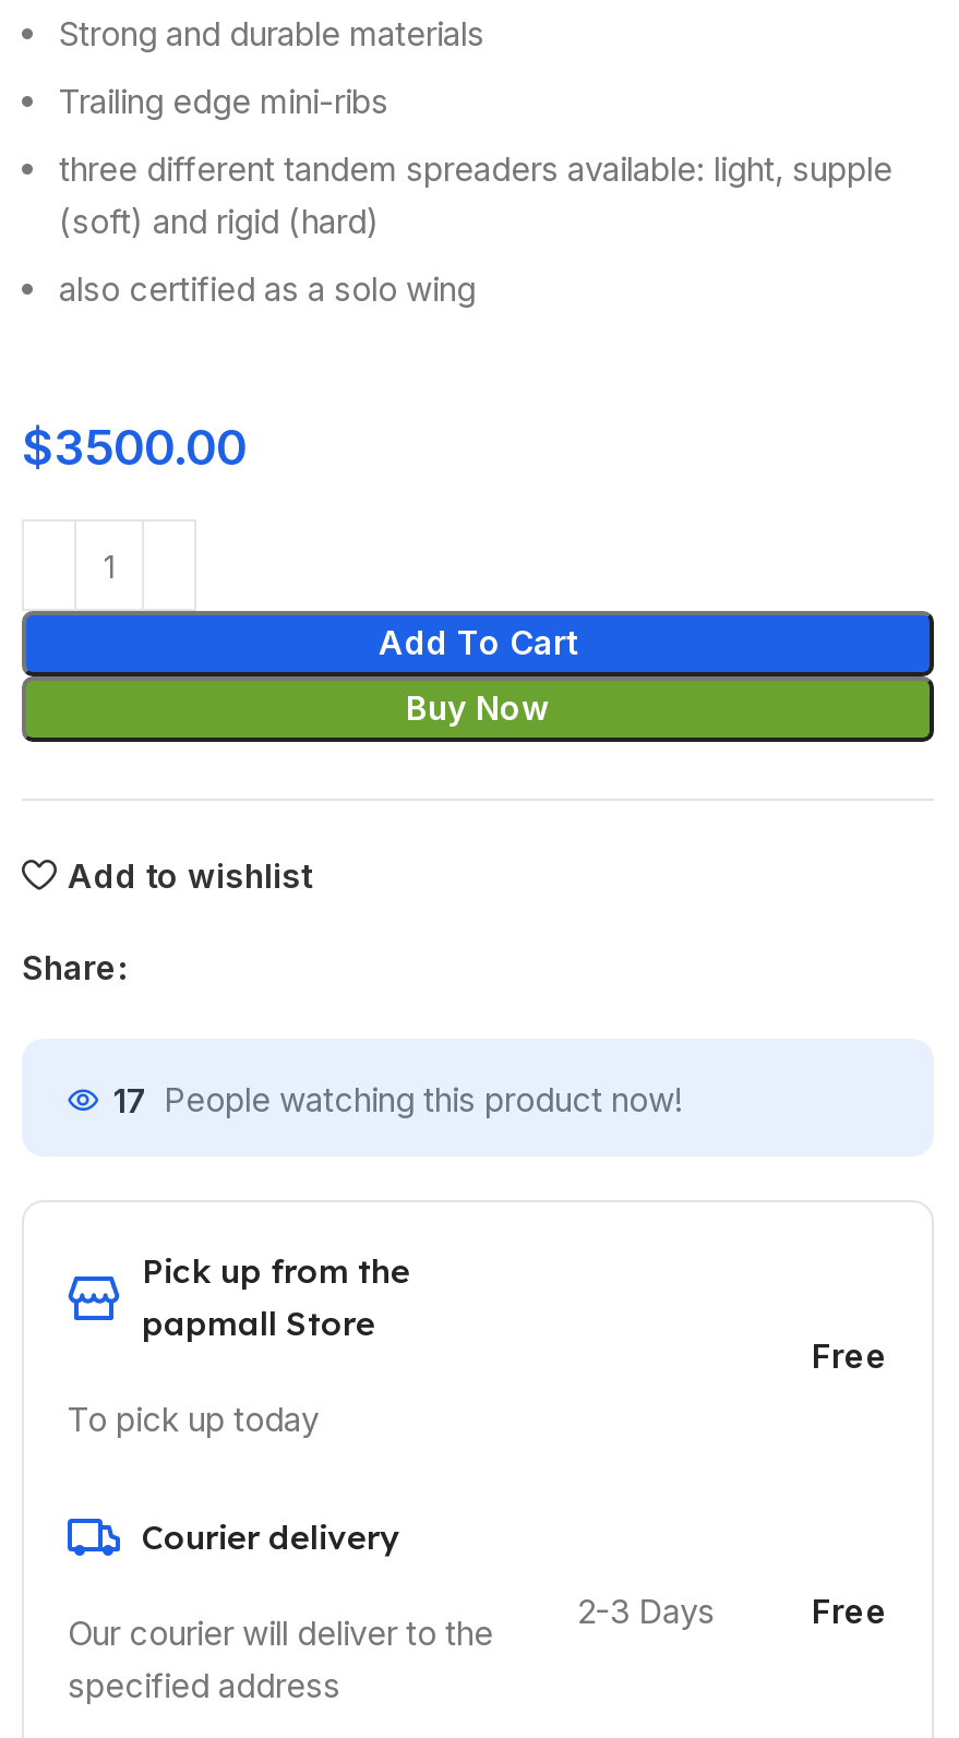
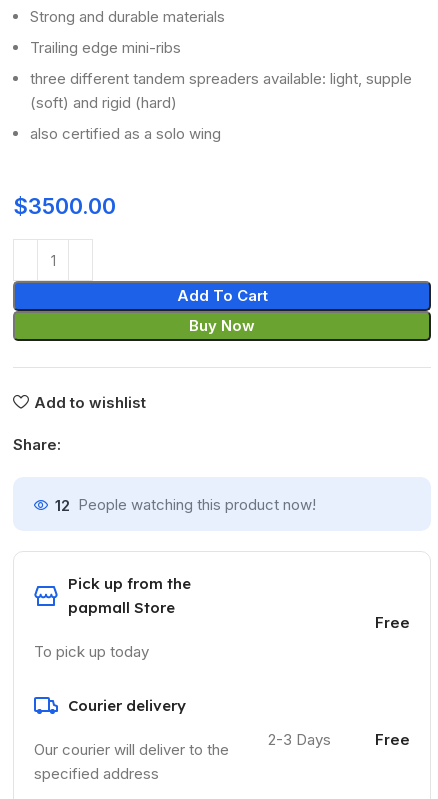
- 17 People watching this product now!
+ 12 People watching this product now!
